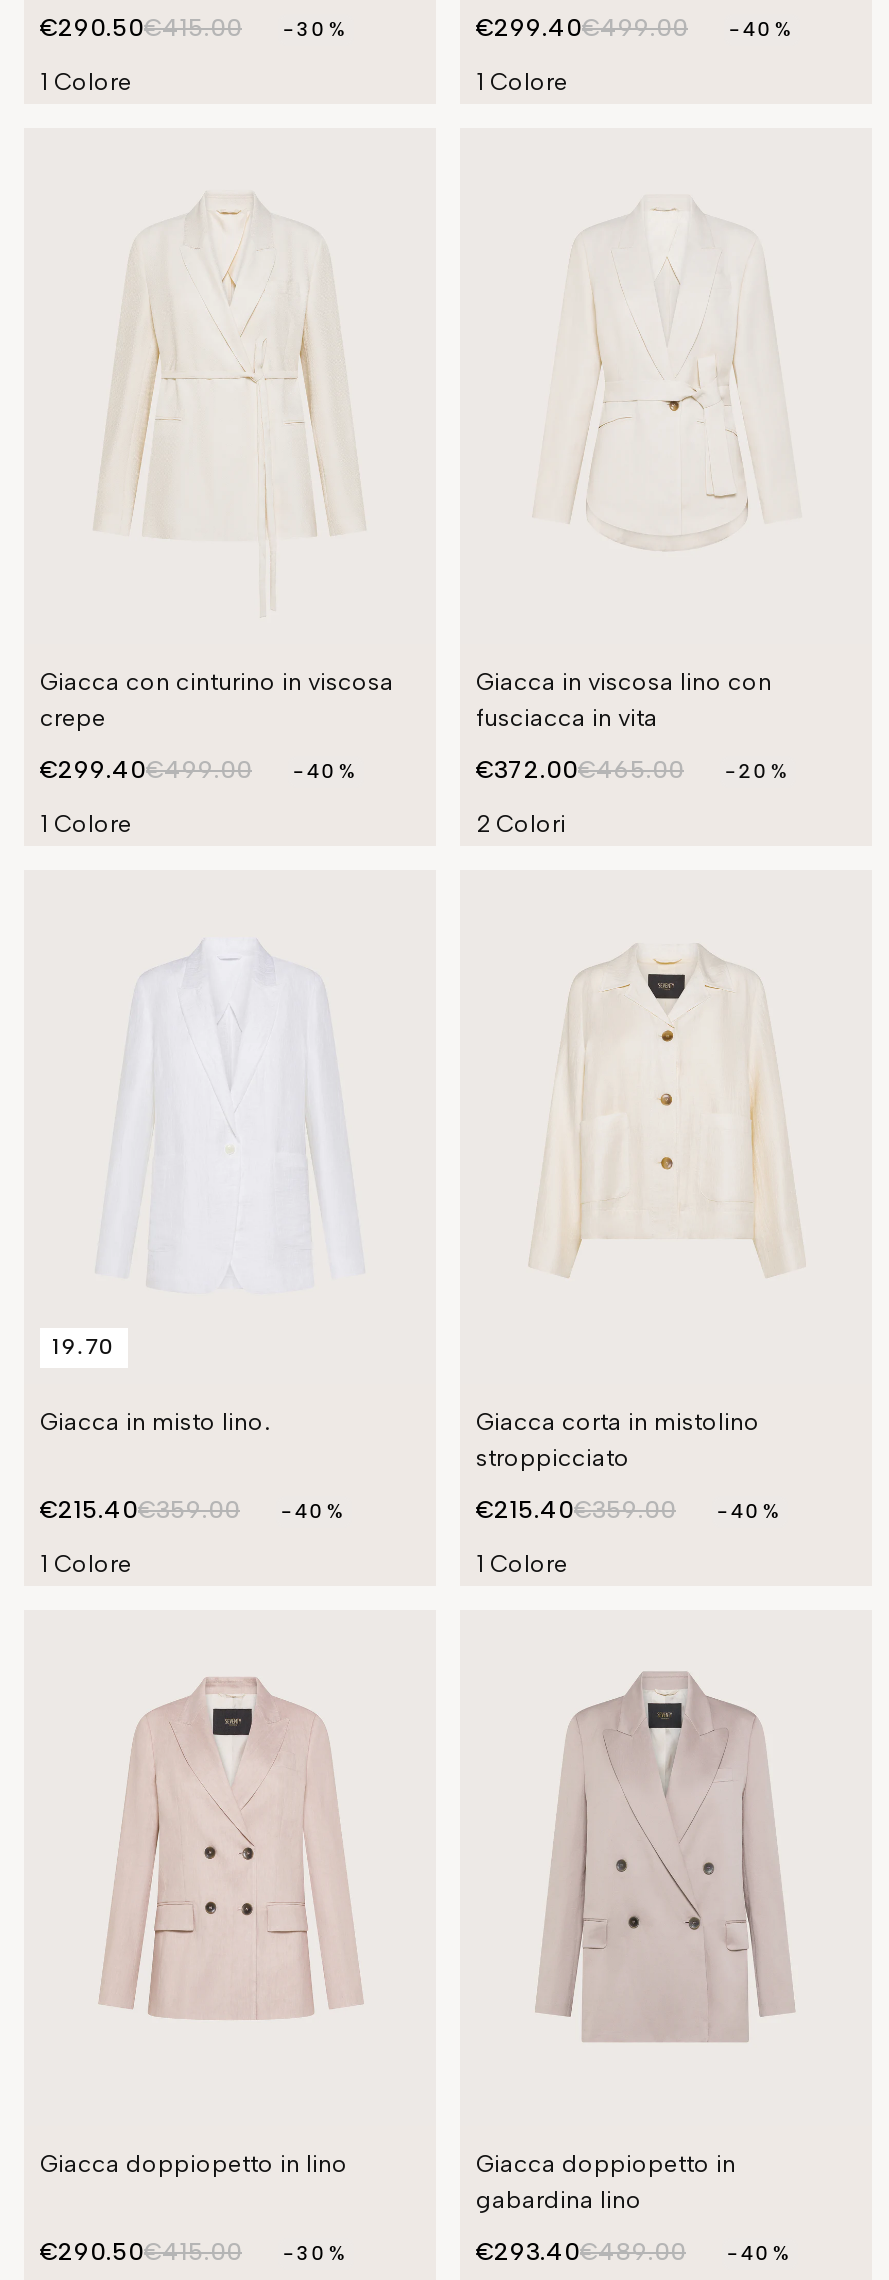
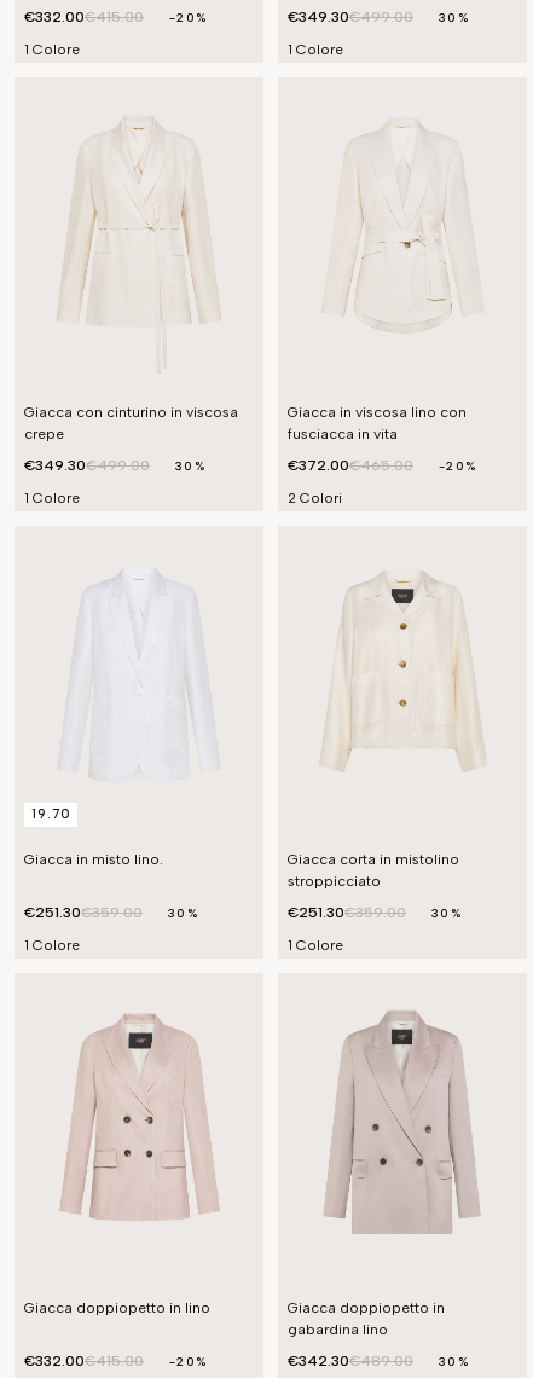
- €290.50
+ €332.00

- -30%
+ -20%

- €299.40
+ €349.30

- -40%
+ 30%

- €299.40
+ €349.30

- -40%
+ 30%

- €215.40
+ €251.30

- -40%
+ 30%

- €215.40
+ €251.30

- -40%
+ 30%

- €290.50
+ €332.00

- -30%
+ -20%

- €293.40
+ €342.30

- -40%
+ 30%
